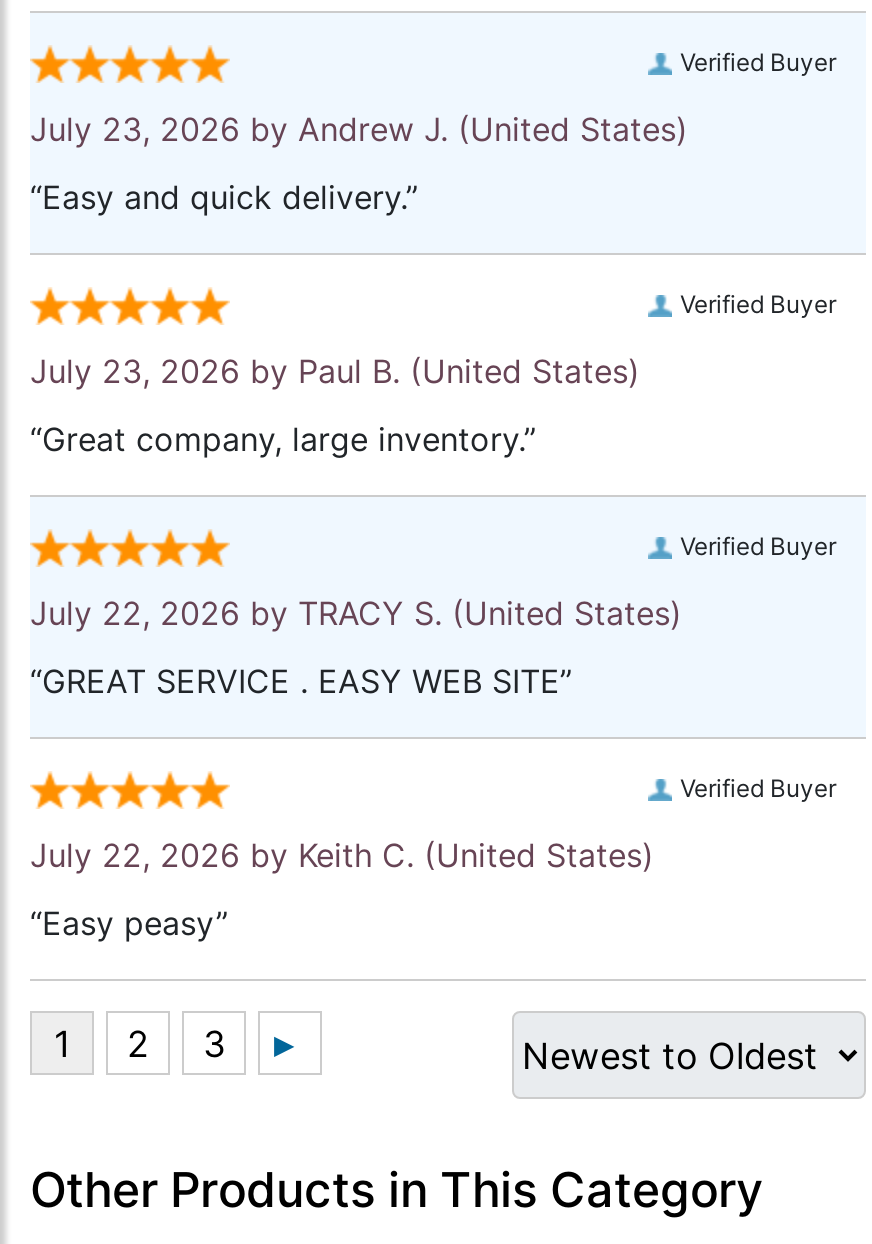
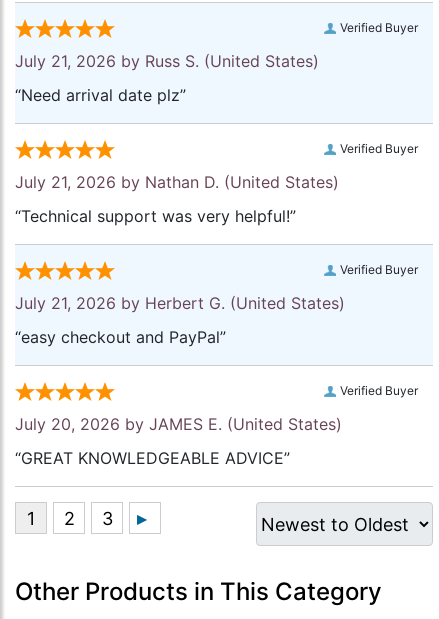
- July 23, 2026 by Andrew J. (United States)
+ July 21, 2026 by Russ S. (United States)

- “Easy and quick delivery.”
+ “Need arrival date plz”

- July 23, 2026 by Paul B. (United States)
+ July 21, 2026 by Nathan D. (United States)

- “Great company, large inventory.”
+ “Technical support was very helpful!”

- July 22, 2026 by TRACY S. (United States)
+ July 21, 2026 by Herbert G. (United States)

- “GREAT SERVICE . EASY WEB SITE”
+ “easy checkout and PayPal”

- July 22, 2026 by Keith C. (United States)
+ July 20, 2026 by JAMES E. (United States)

- “Easy peasy”
+ “GREAT KNOWLEDGEABLE ADVICE”
